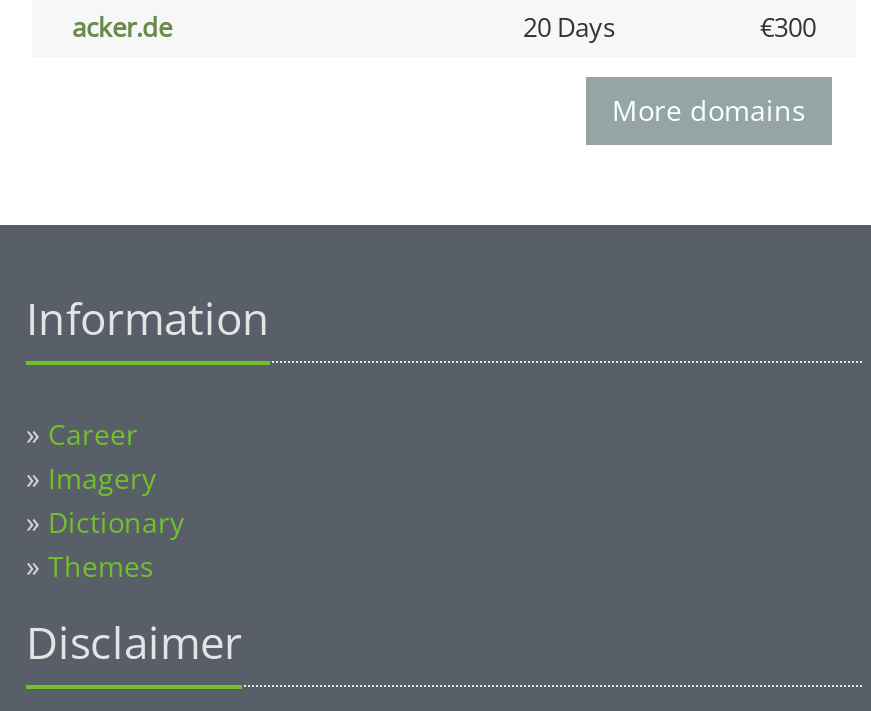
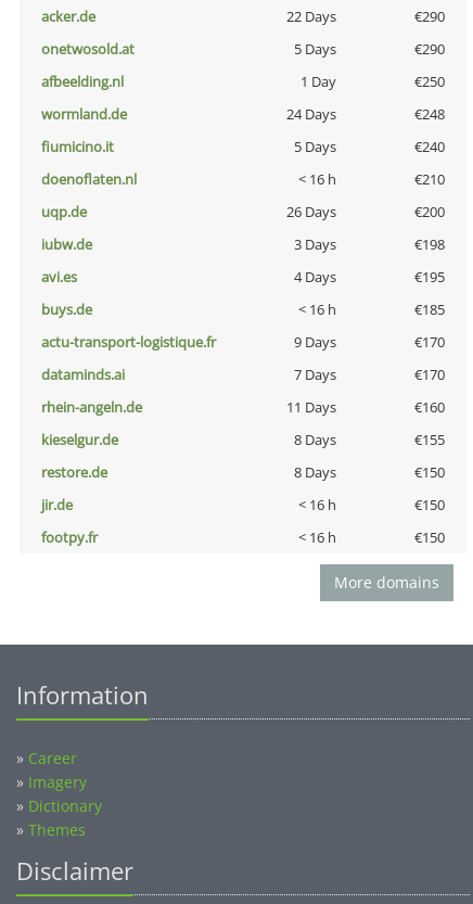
- 20 Days
- €300
+ 22 Days
+ €290
+ onetwosold.at
+ 5 Days
+ €290
+ afbeelding.nl
+ 1 Day
+ €250
+ wormland.de
+ 24 Days
+ €248
+ fiumicino.it
+ 5 Days
+ €240
+ doenoflaten.nl
+ < 16 h
+ €210
+ uqp.de
+ 26 Days
+ €200
+ iubw.de
+ 3 Days
+ €198
+ avi.es
+ 4 Days
+ €195
+ buys.de
+ < 16 h
+ €185
+ actu-transport-logistique.fr
+ 9 Days
+ €170
+ dataminds.ai
+ 7 Days
+ €170
+ rhein-angeln.de
+ 11 Days
+ €160
+ kieselgur.de
+ 8 Days
+ €155
+ restore.de
+ 8 Days
+ €150
+ jir.de
+ < 16 h
+ €150
+ footpy.fr
+ < 16 h
+ €150
